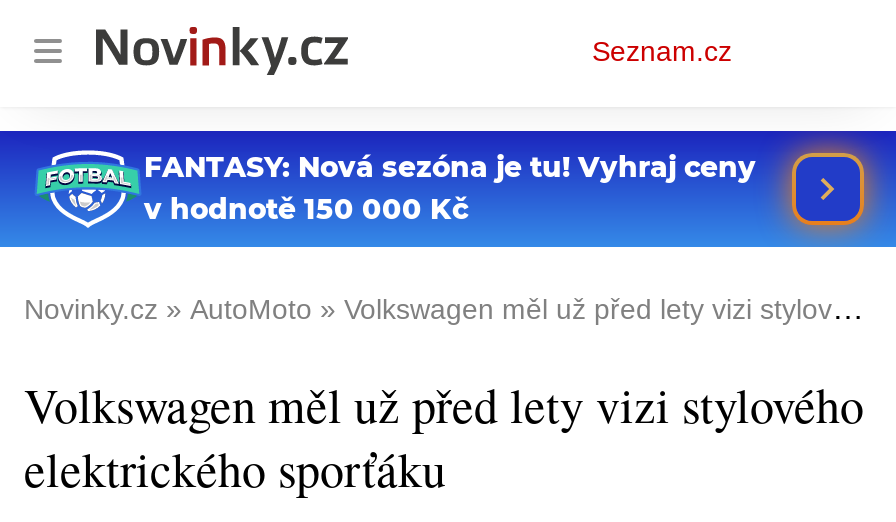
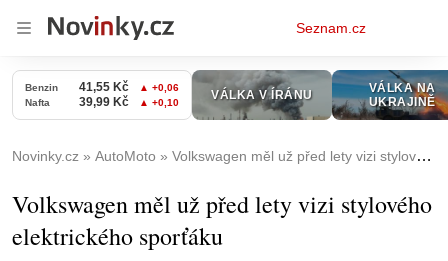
- [image]
+ [image]
